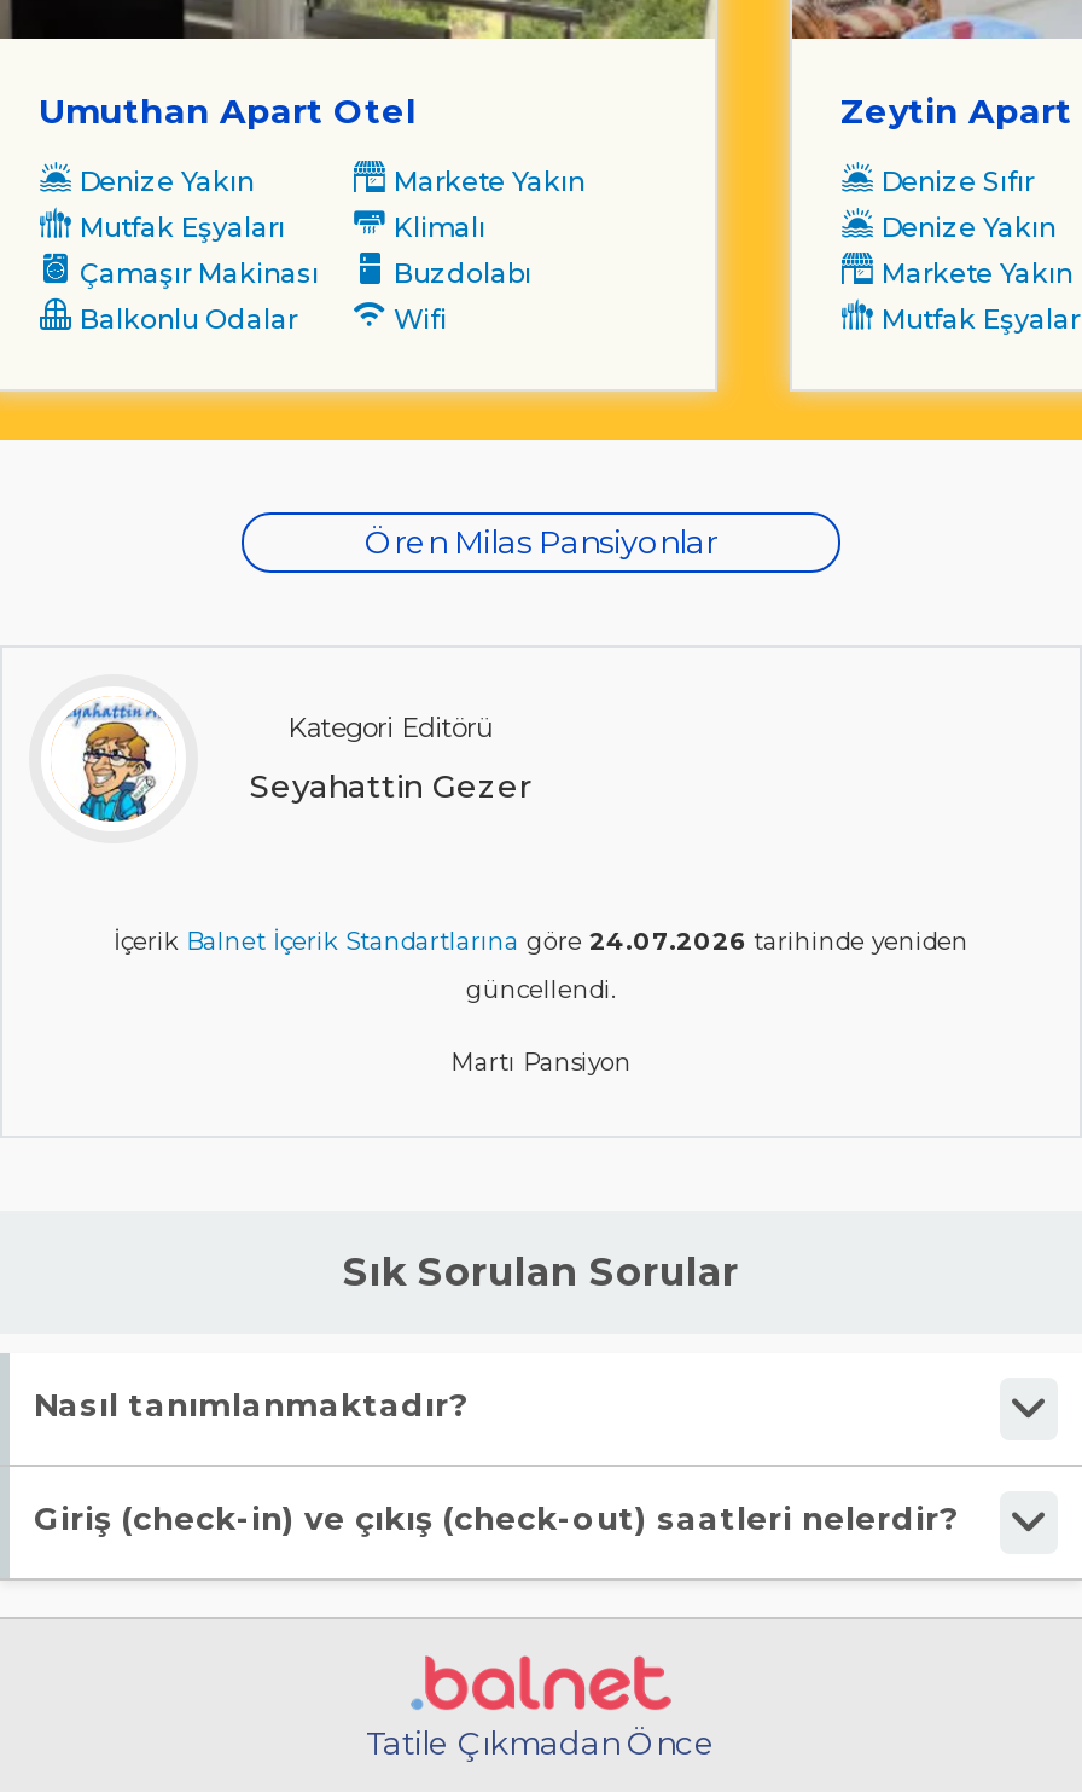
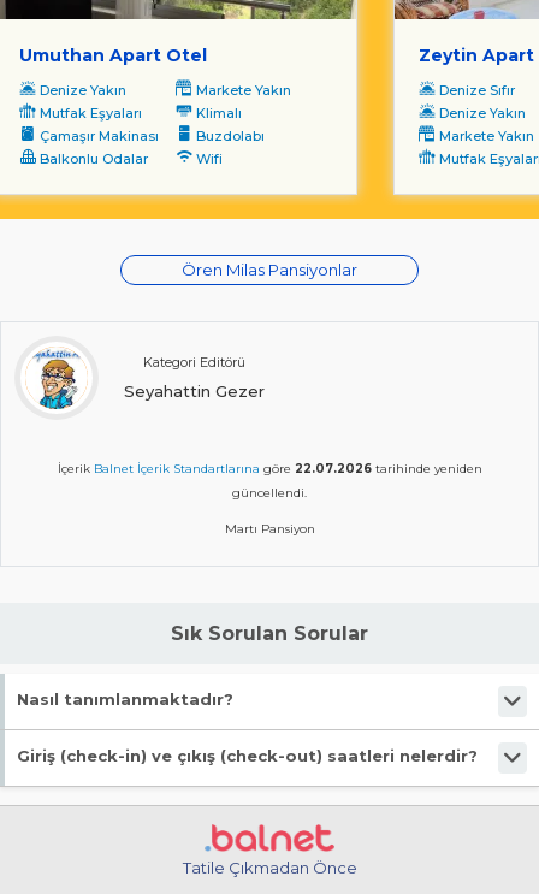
- İçerik Balnet İçerik Standartlarına göre 24.07.2026 tarihinde yeniden
+ İçerik Balnet İçerik Standartlarına göre 22.07.2026 tarihinde yeniden
